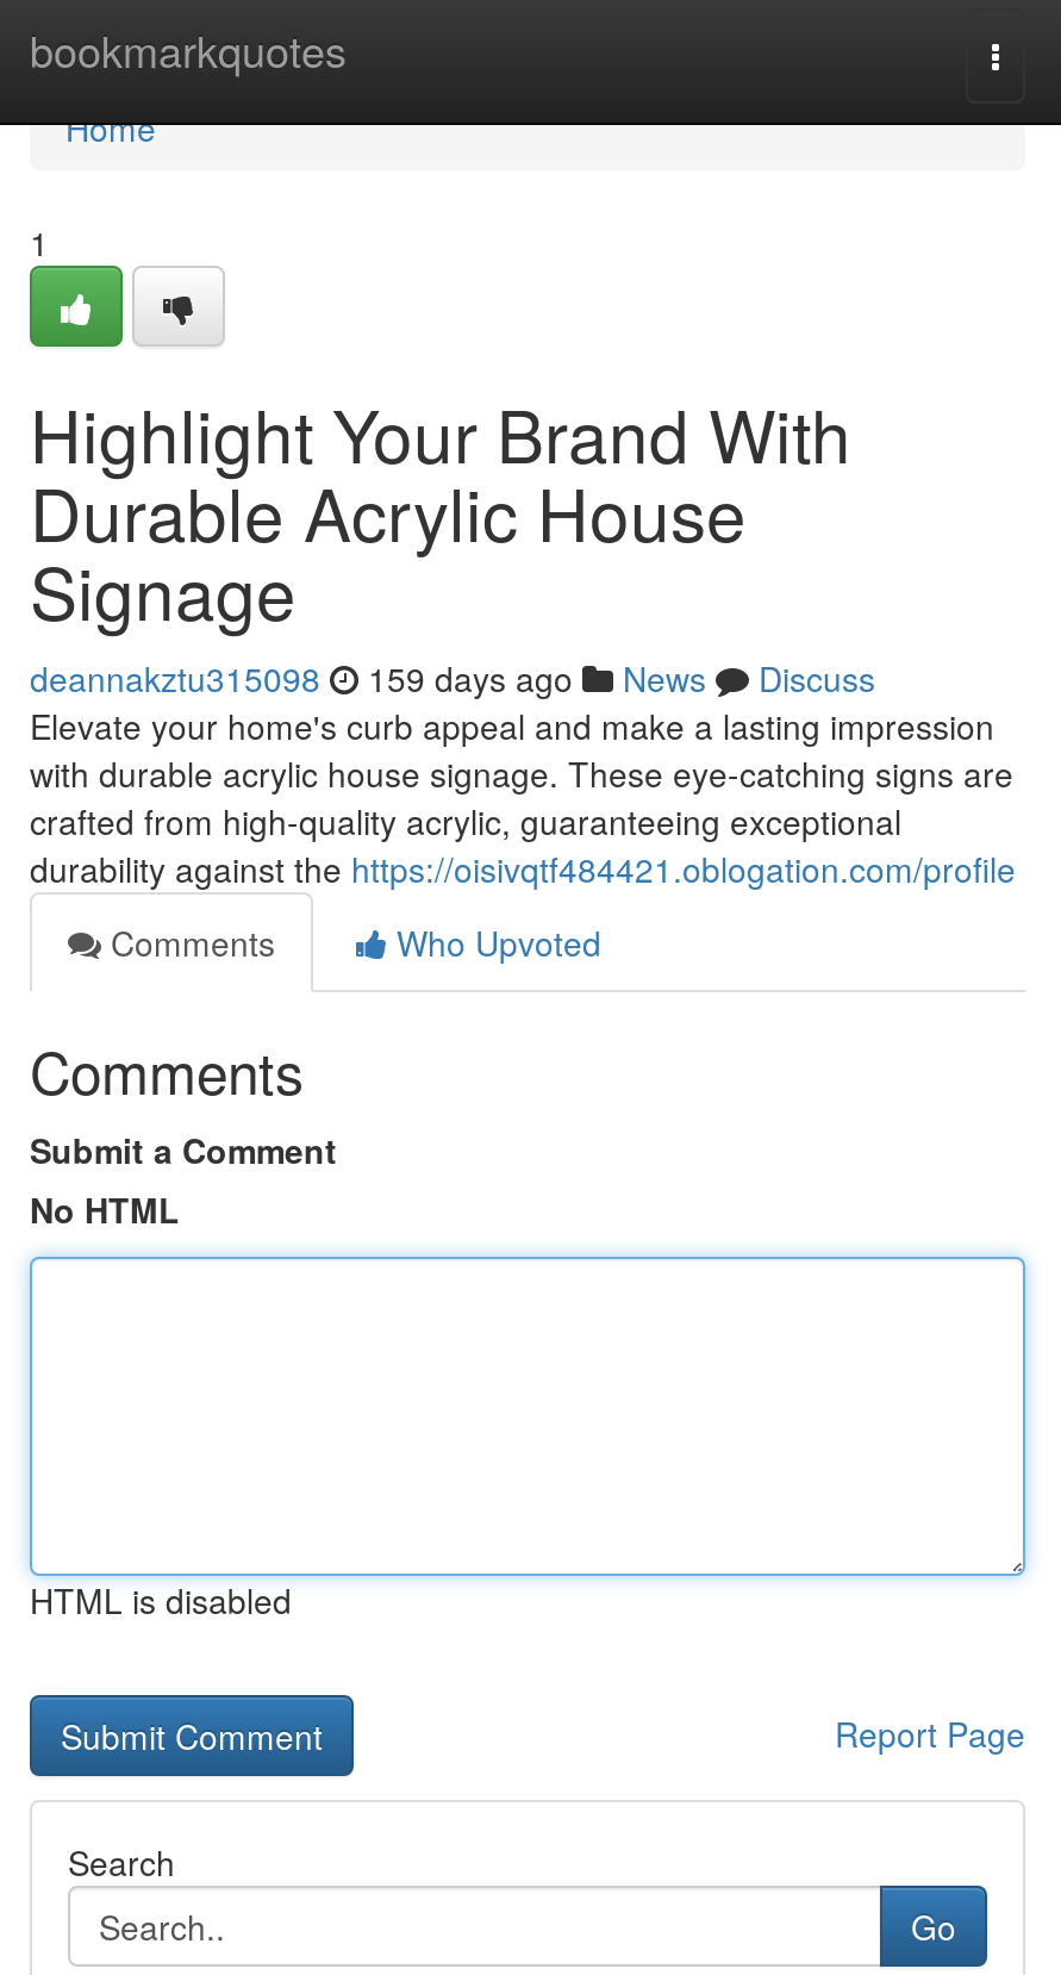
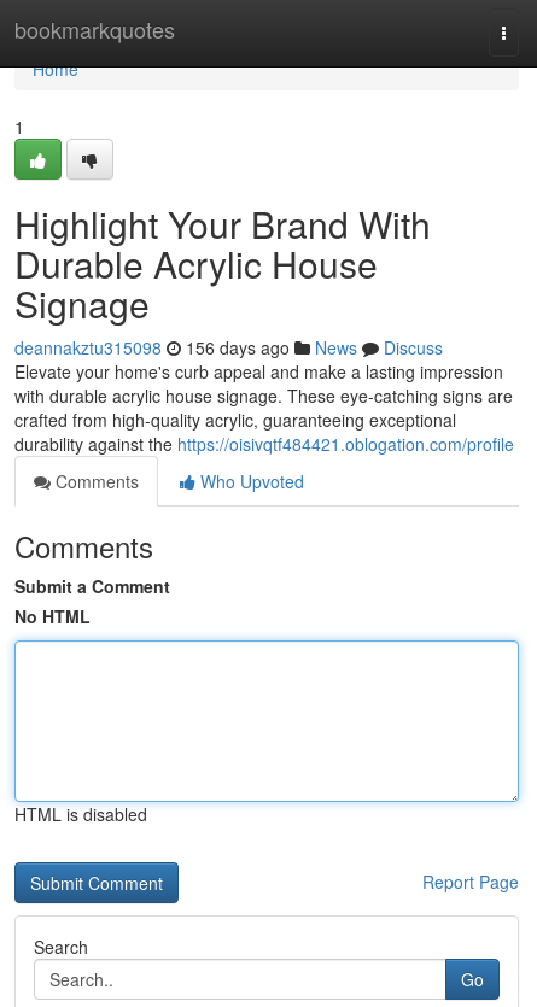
- deannakztu315098 159 days ago News Discuss
+ deannakztu315098 156 days ago News Discuss
